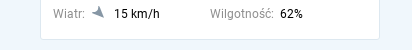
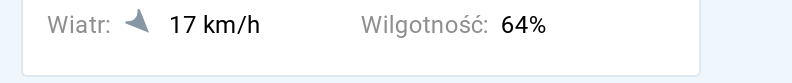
- 15 km/h
+ 17 km/h

- Wilgotność: 62%
+ Wilgotność: 64%
